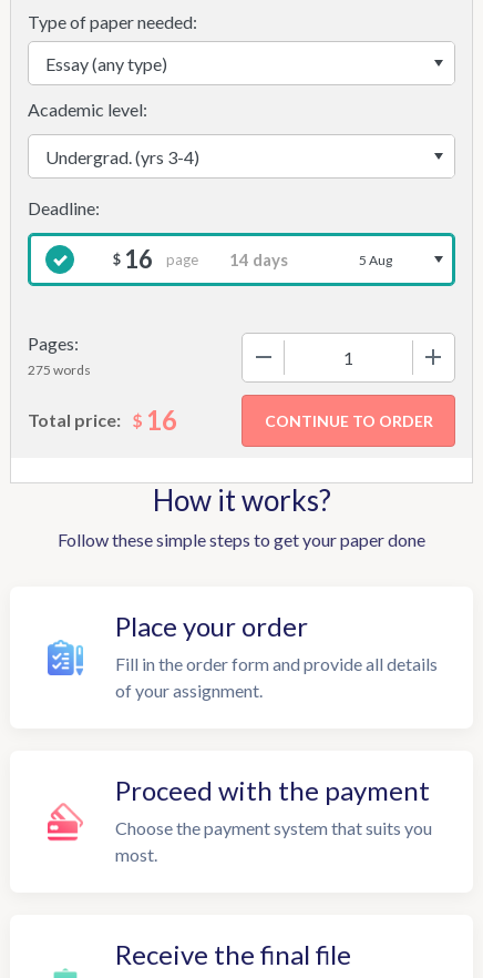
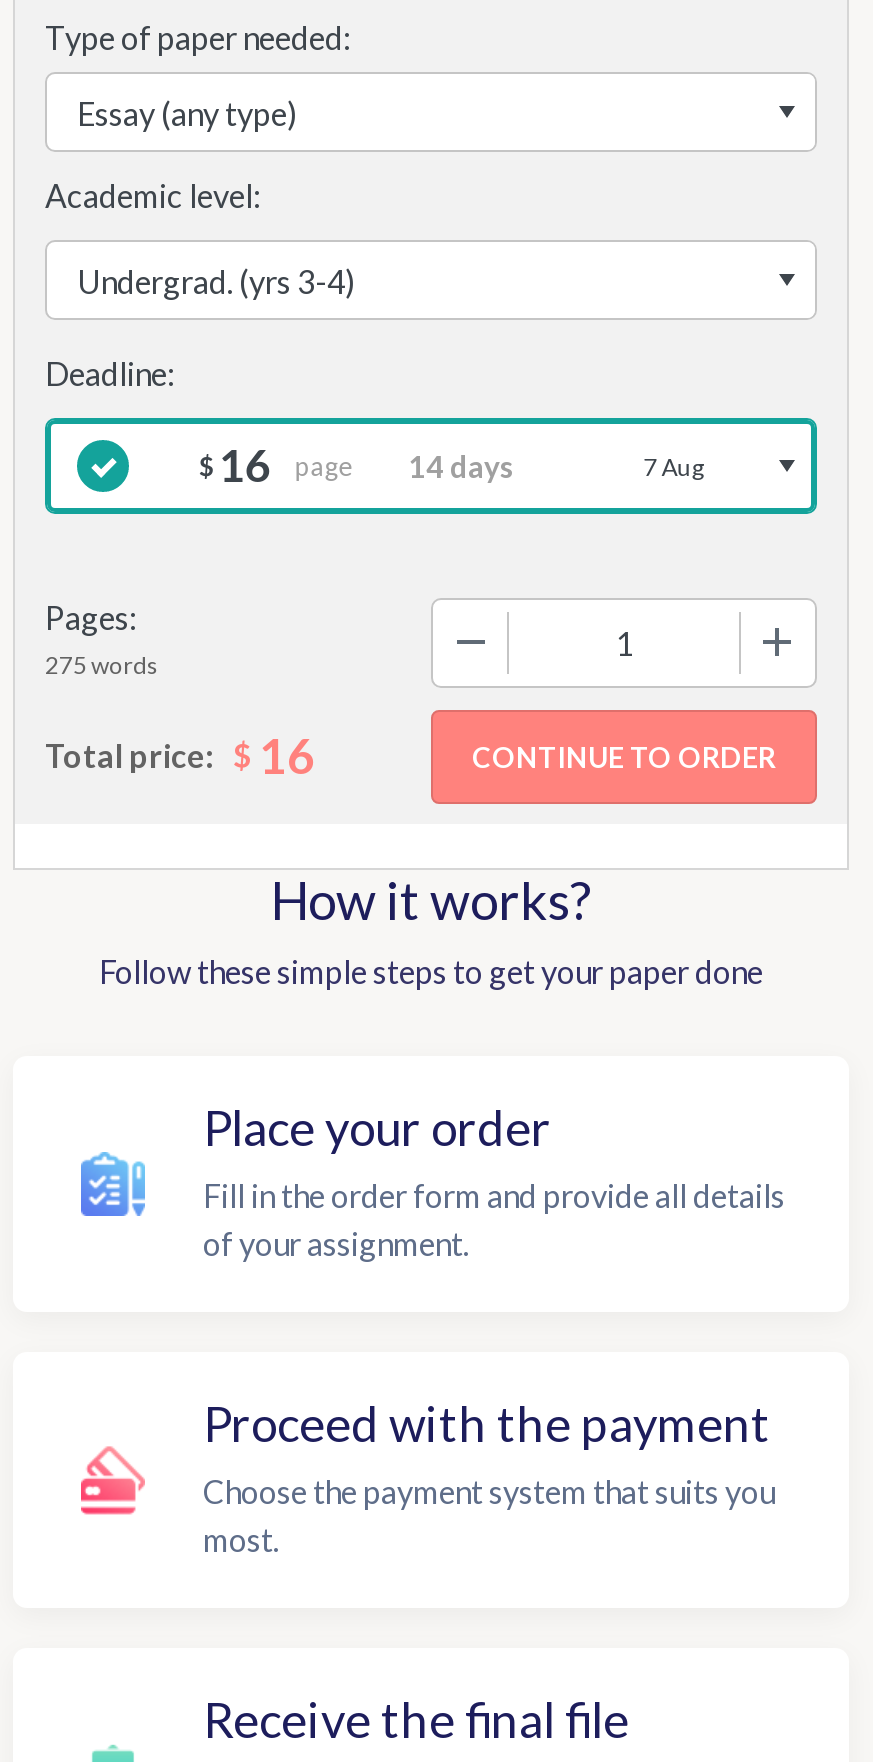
- 5 Aug
+ 7 Aug
